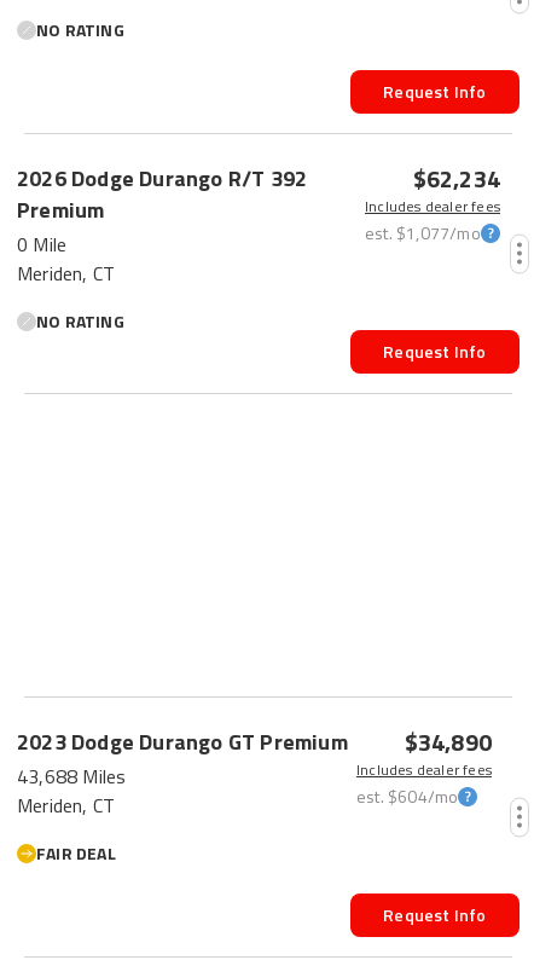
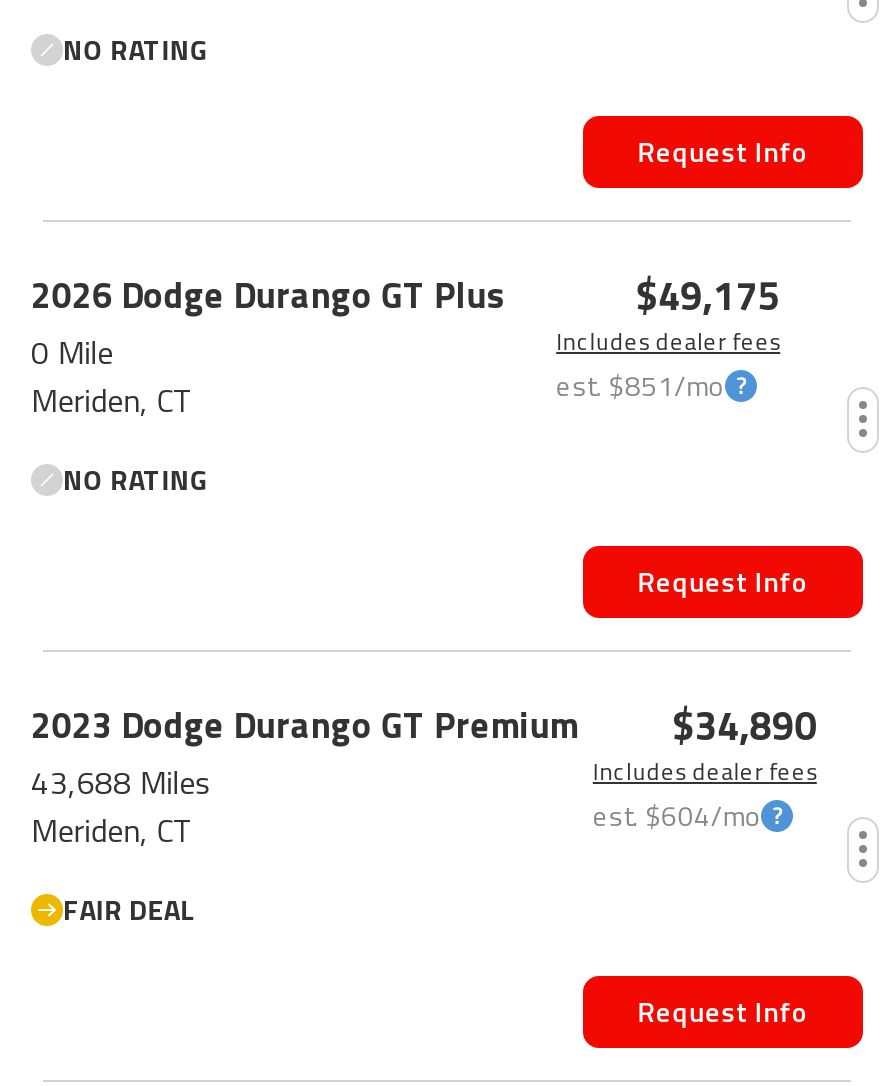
- 2026 Dodge Durango R/T 392
- Premium
+ 2026 Dodge Durango GT Plus

- $62,234
+ $49,175

- est. $1,077/mo
+ est. $851/mo
